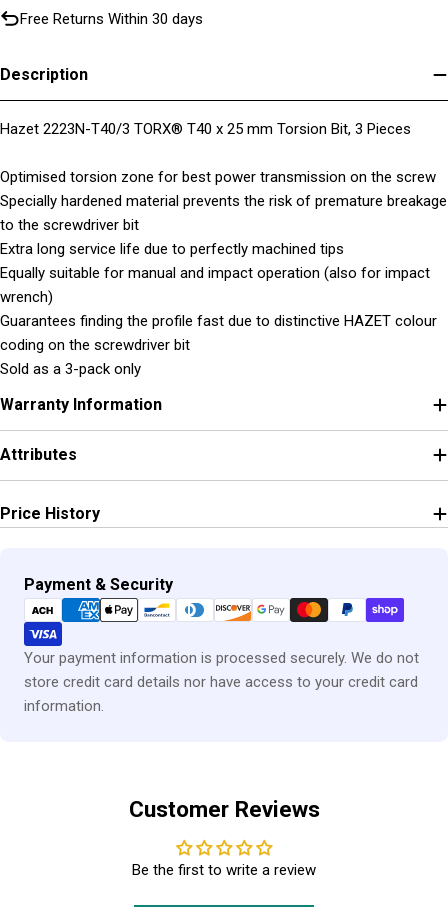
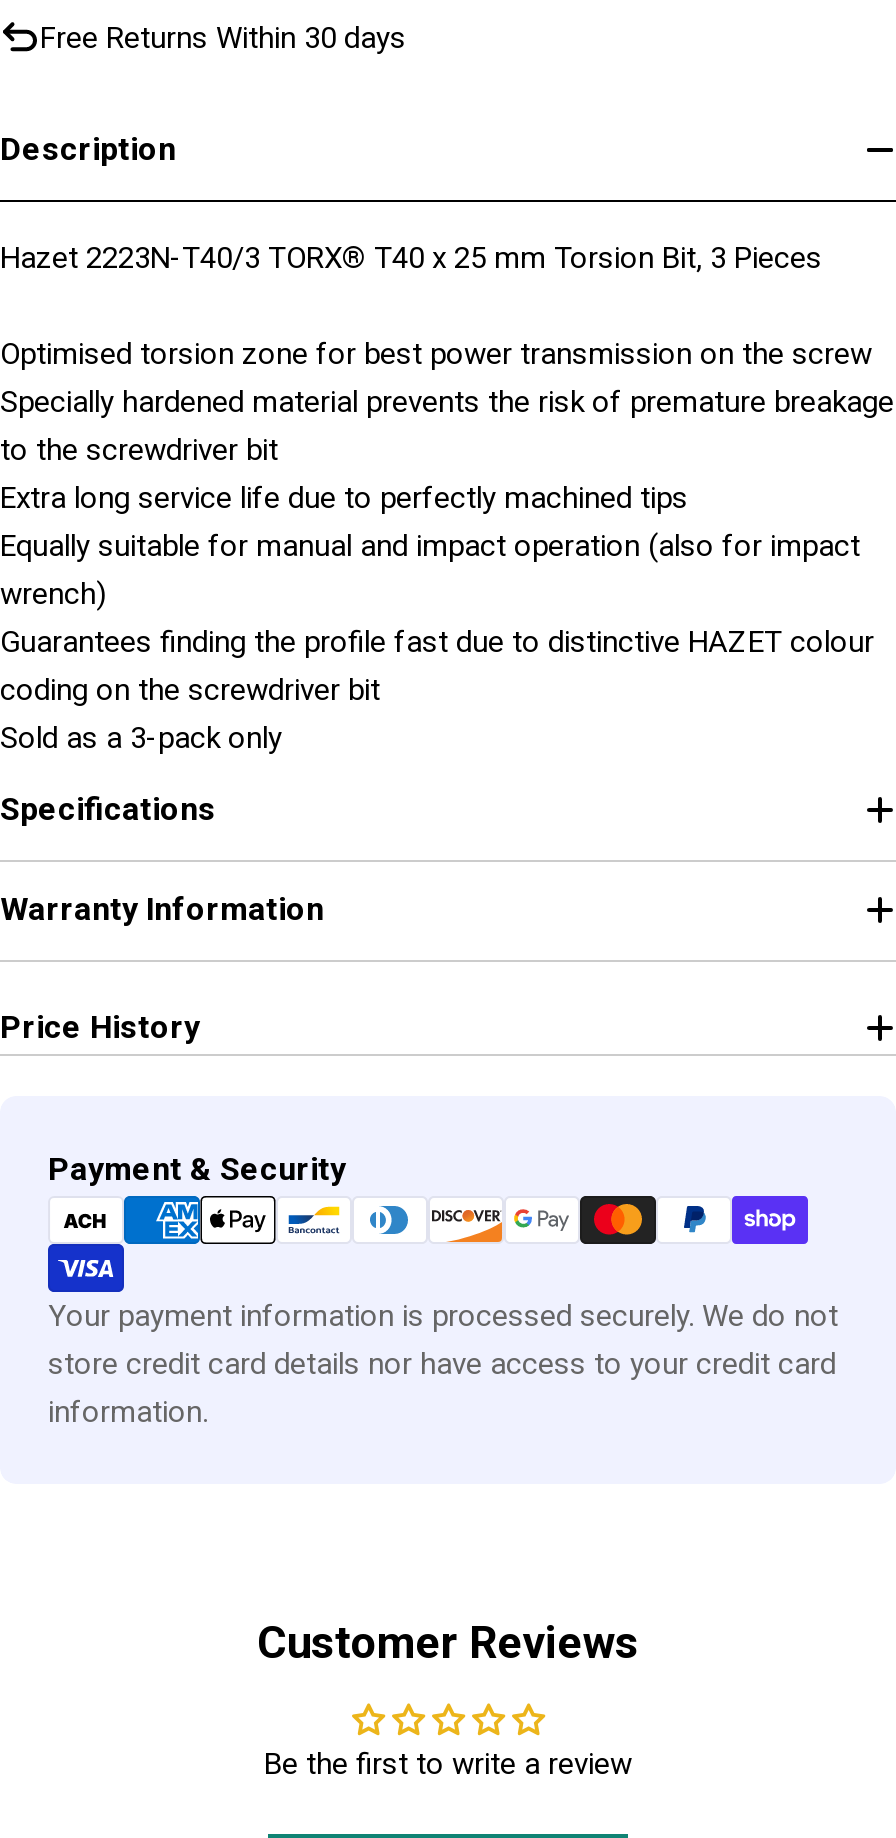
+ Specifications

moved down: Warranty Information

- Attributes
